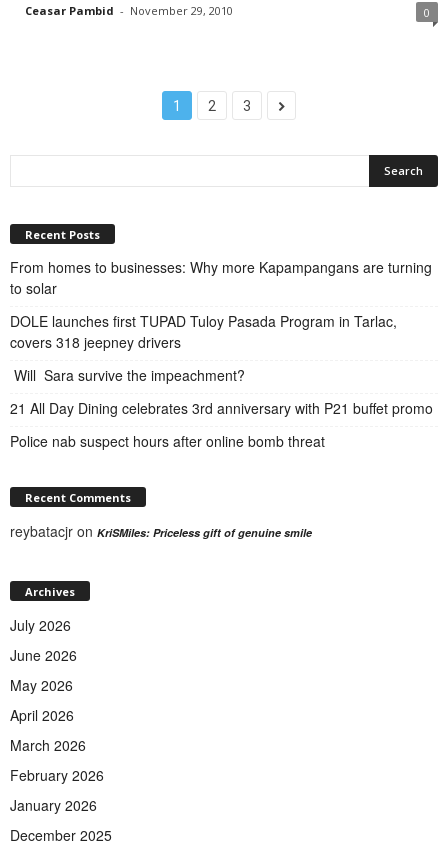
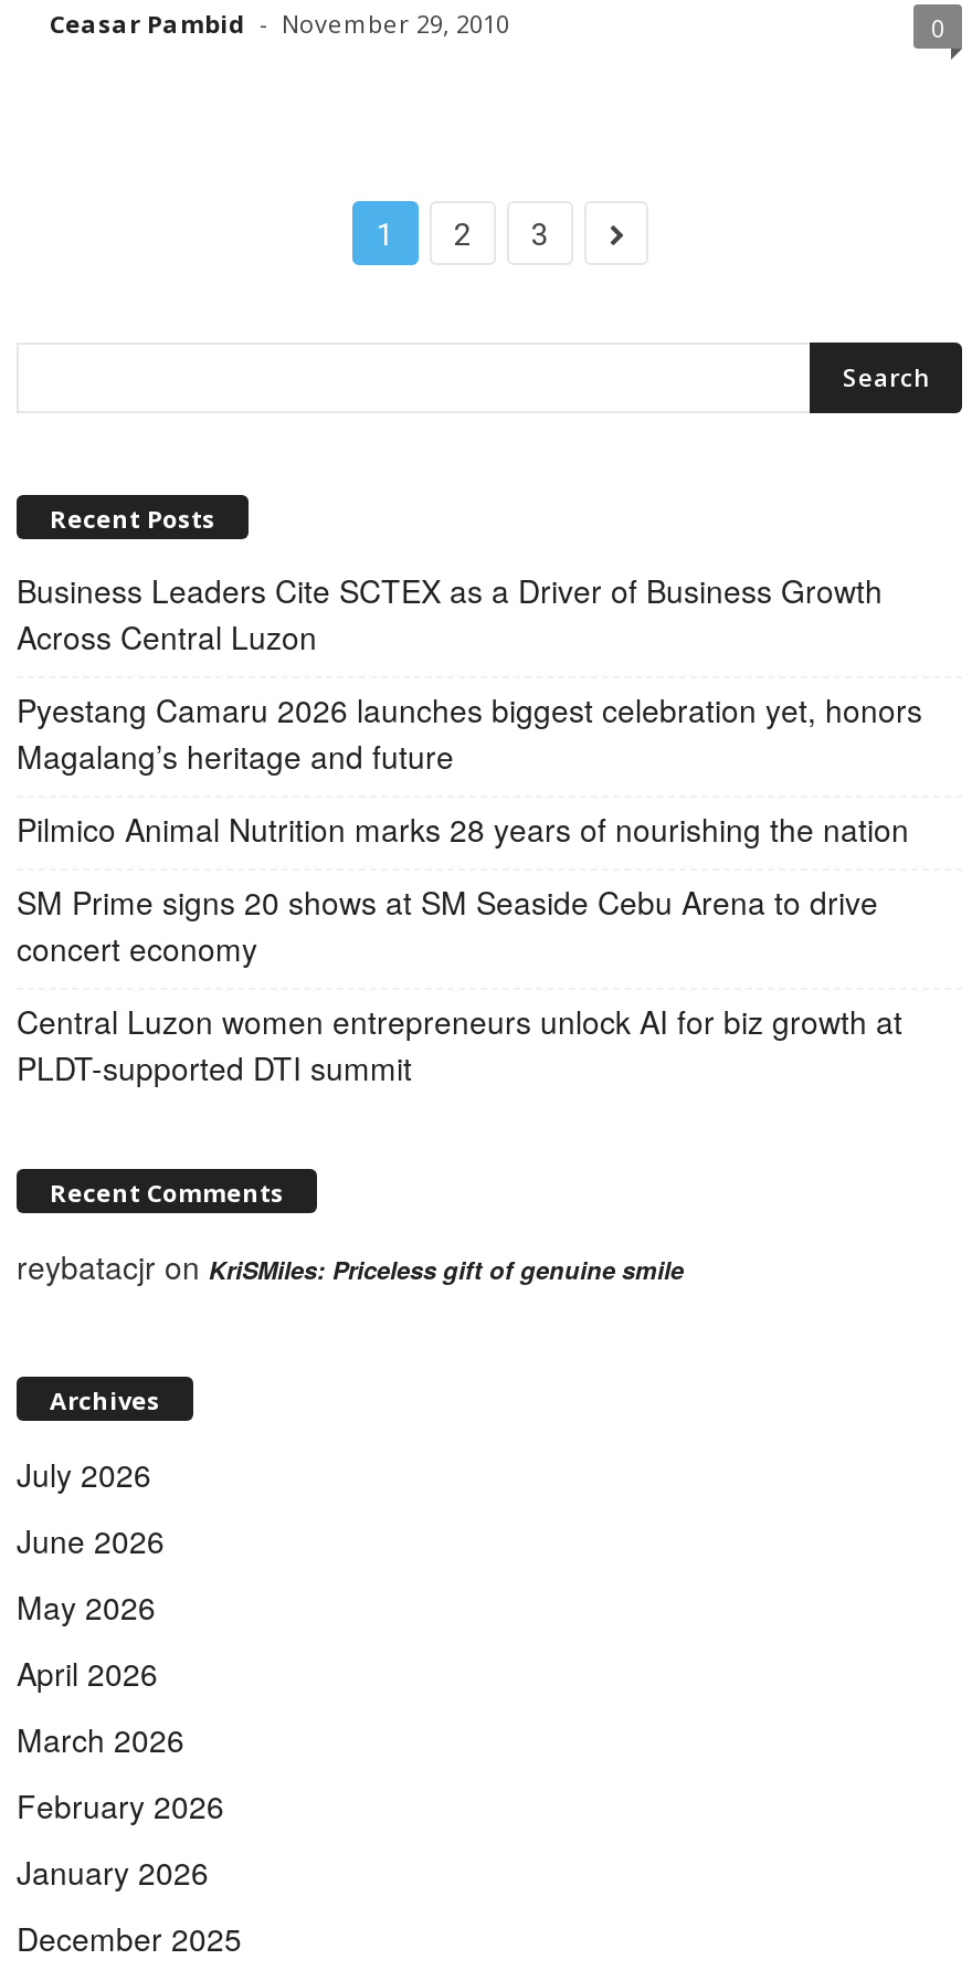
- From homes to businesses: Why more Kapampangans are turning
- to solar
+ Business Leaders Cite SCTEX as a Driver of Business Growth
+ Across Central Luzon

- DOLE launches first TUPAD Tuloy Pasada Program in Tarlac,
- covers 318 jeepney drivers
+ Pyestang Camaru 2026 launches biggest celebration yet, honors
+ Magalang’s heritage and future

- Will Sara survive the impeachment?
+ Pilmico Animal Nutrition marks 28 years of nourishing the nation

- 21 All Day Dining celebrates 3rd anniversary with P21 buffet promo
+ SM Prime signs 20 shows at SM Seaside Cebu Arena to drive
+ concert economy

- Police nab suspect hours after online bomb threat
+ Central Luzon women entrepreneurs unlock AI for biz growth at
+ PLDT-supported DTI summit
